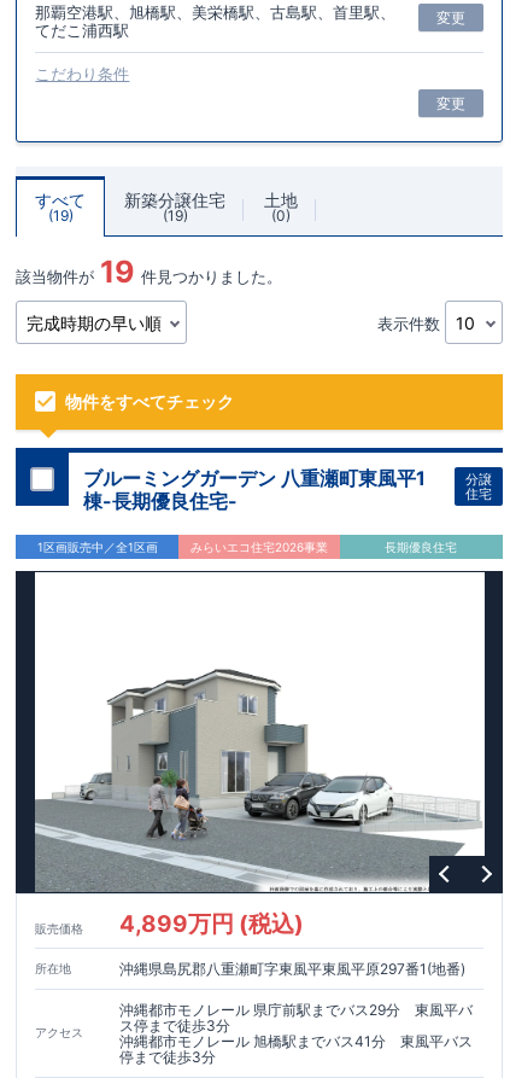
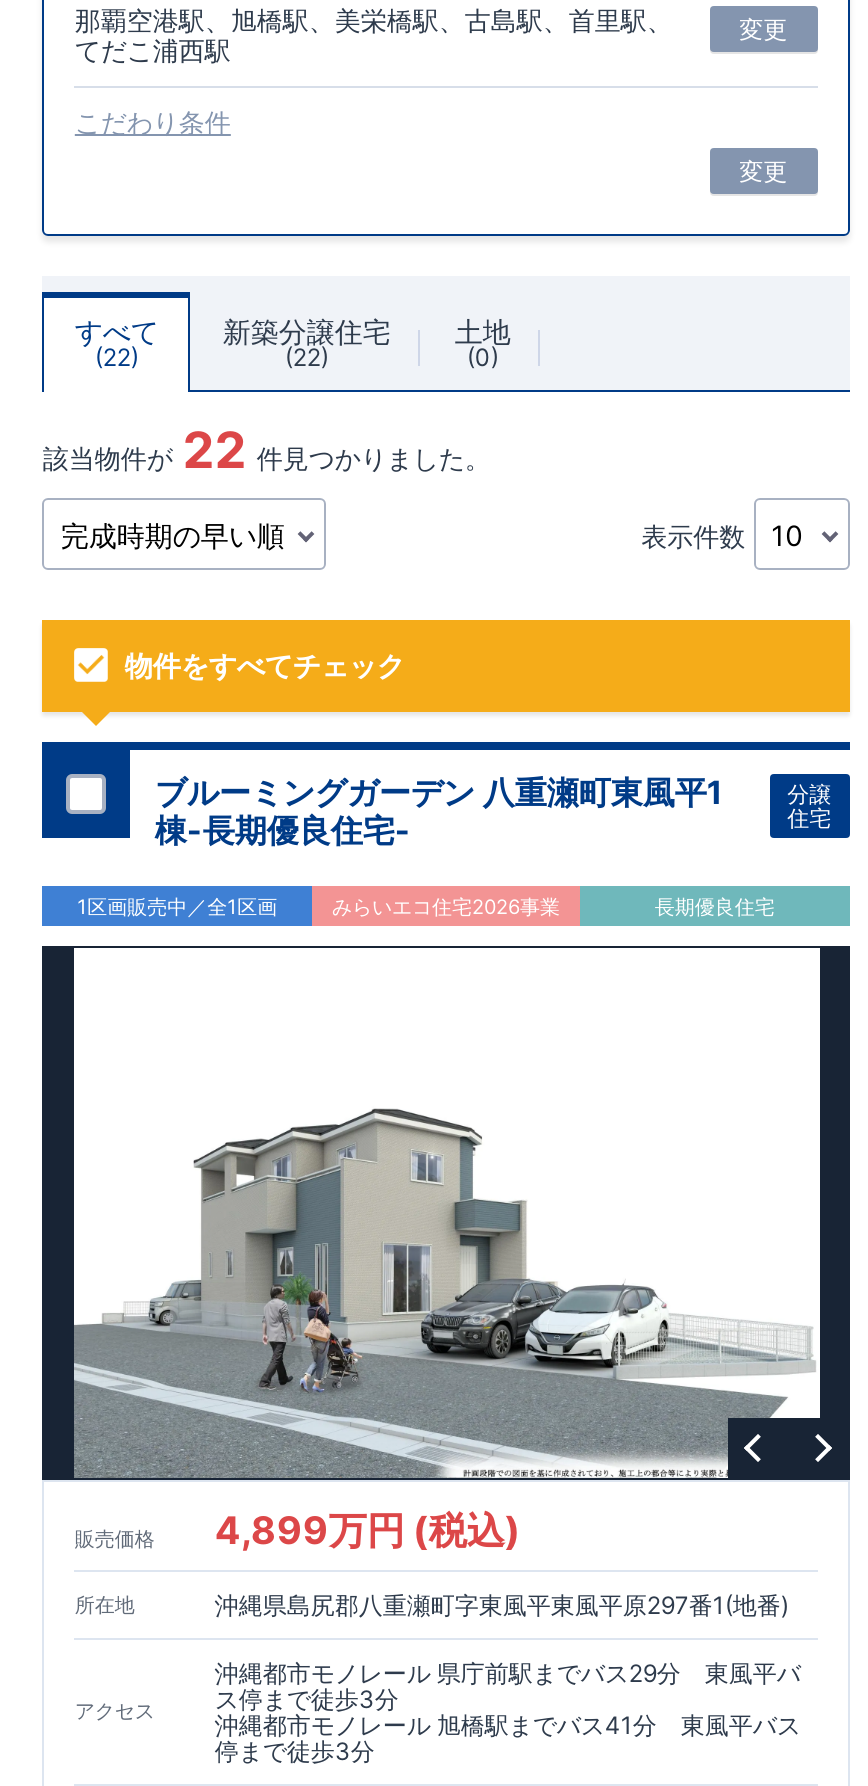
- 19
+ 22

- 19
+ 22

- 該当物件が 19 件見つかりました。
+ 該当物件が 22 件見つかりました。
